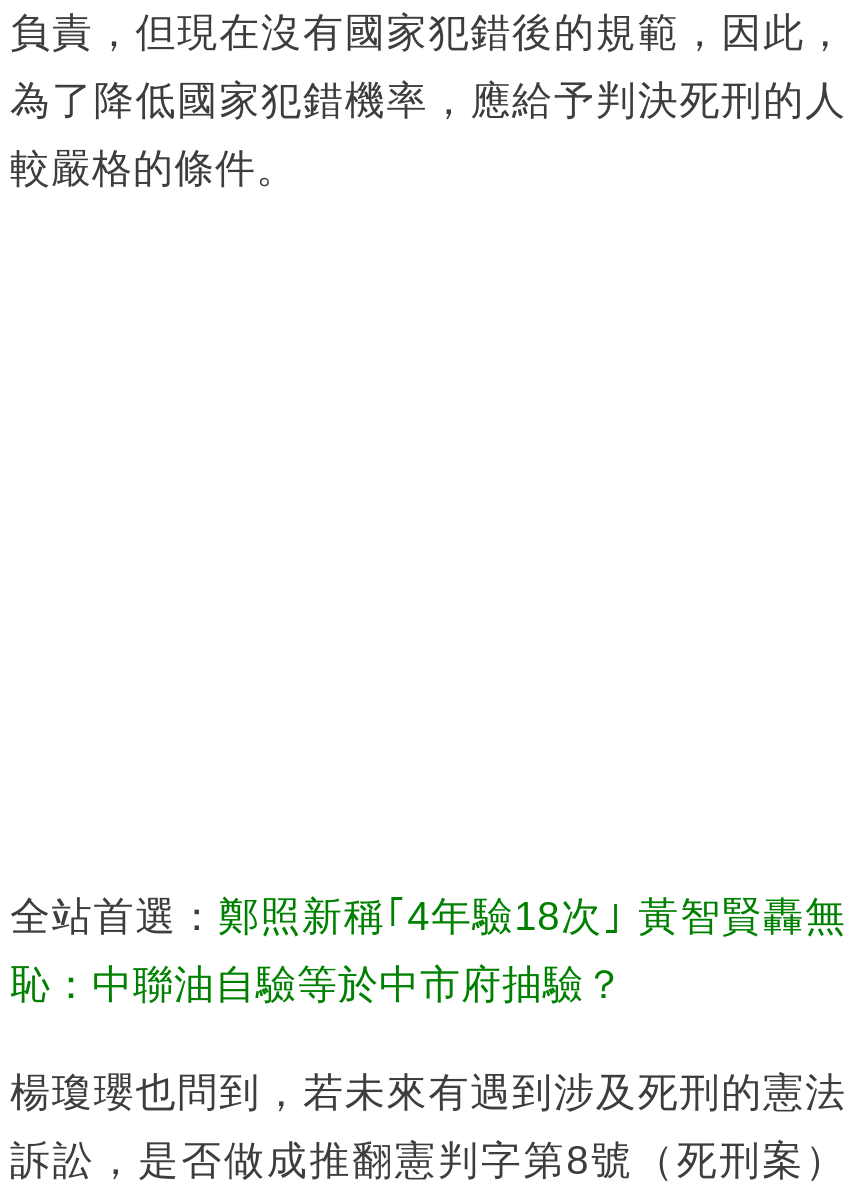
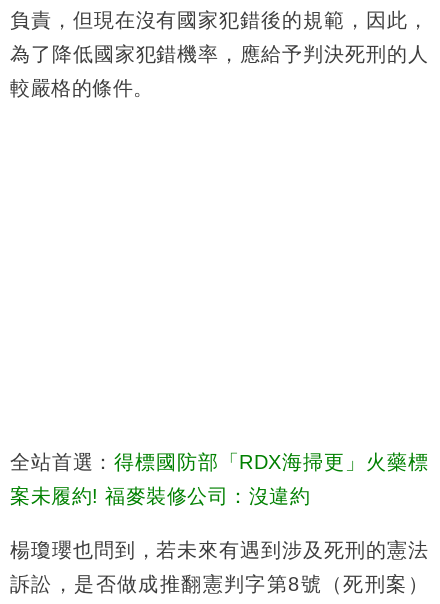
- 全站首選：鄭照新稱｢4年驗18次｣ 黃智賢轟無
+ 全站首選：得標國防部「RDX海掃更」火藥標

- 恥：中聯油自驗等於中市府抽驗？
+ 案未履約! 福麥裝修公司：沒違約
